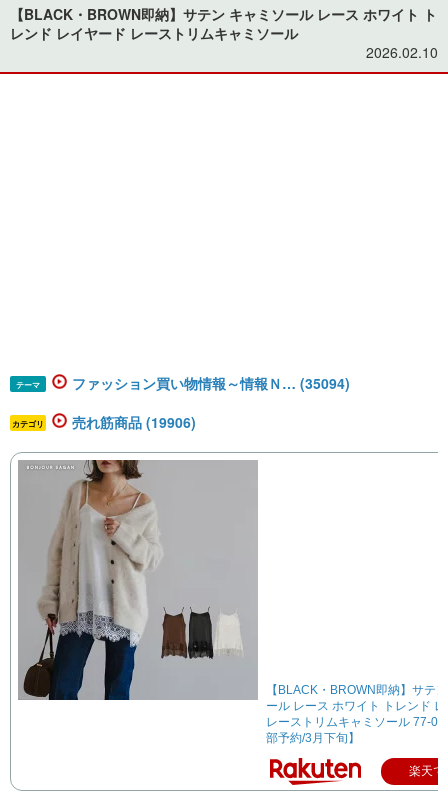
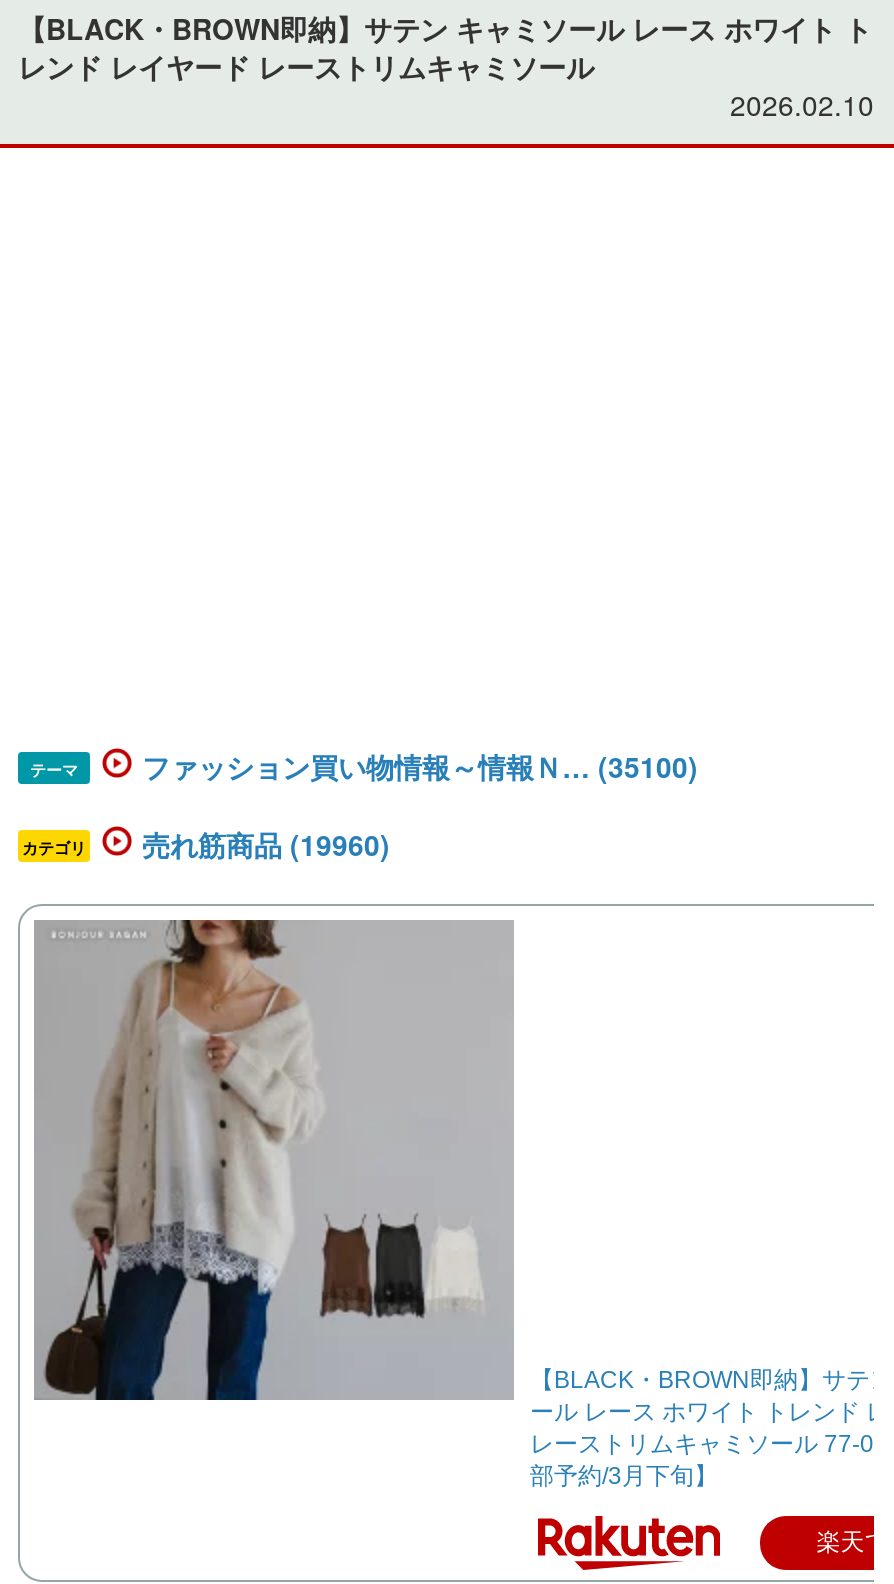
- ファッション買い物情報～情報Ｎ… (35094)
+ ファッション買い物情報～情報Ｎ… (35100)

- 売れ筋商品 (19906)
+ 売れ筋商品 (19960)
